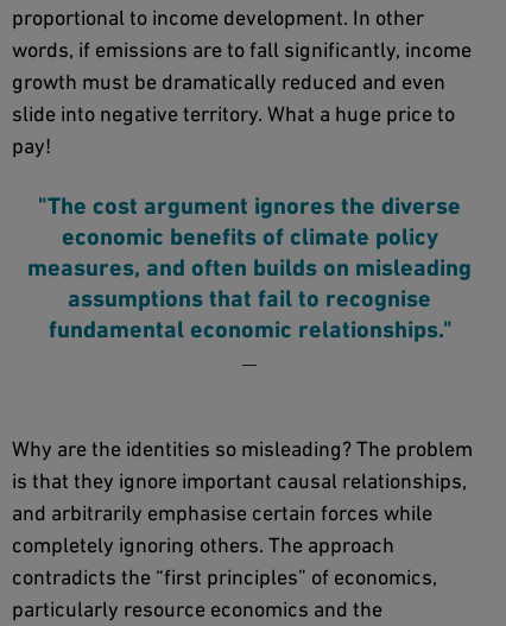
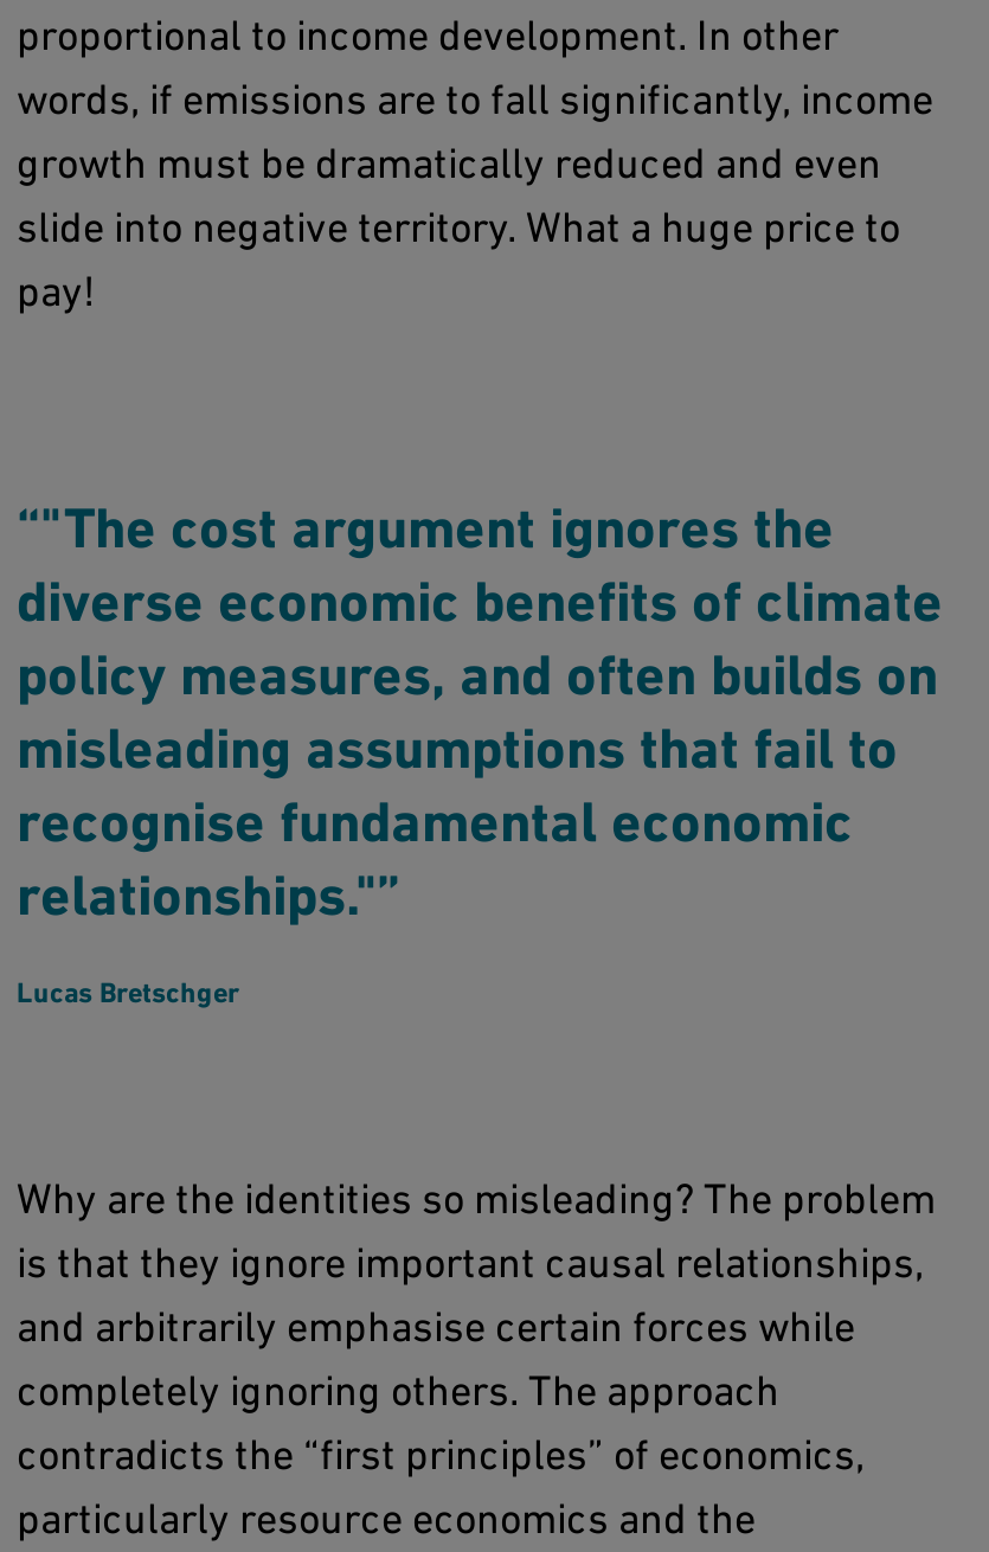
- "The cost argument ignores the diverse
- economic benefits of climate policy
- measures, and often builds on misleading
- assumptions that fail to recognise
- fundamental economic relationships."
+ “"The cost argument ignores the
+ diverse economic benefits of climate
+ policy measures, and often builds on
+ misleading assumptions that fail to
+ recognise fundamental economic
+ relationships."”
+ Lucas Bretschger
